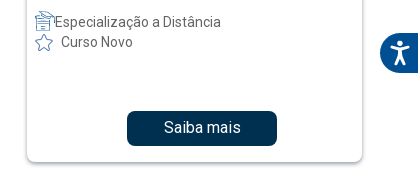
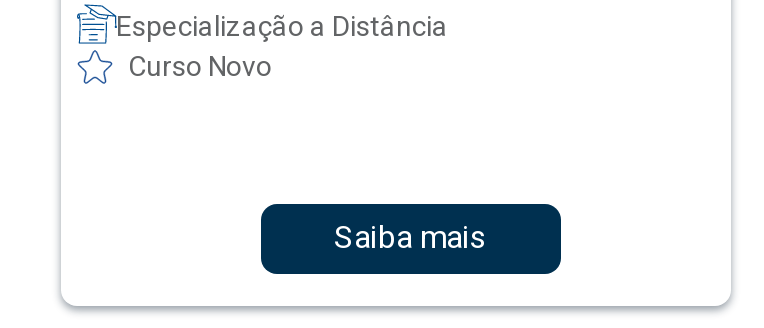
- [image]
